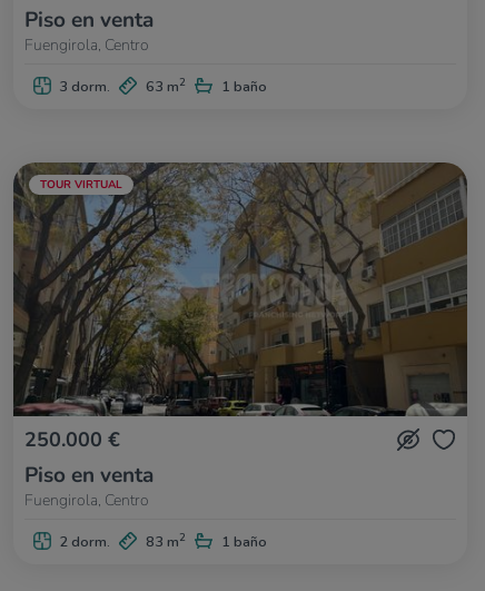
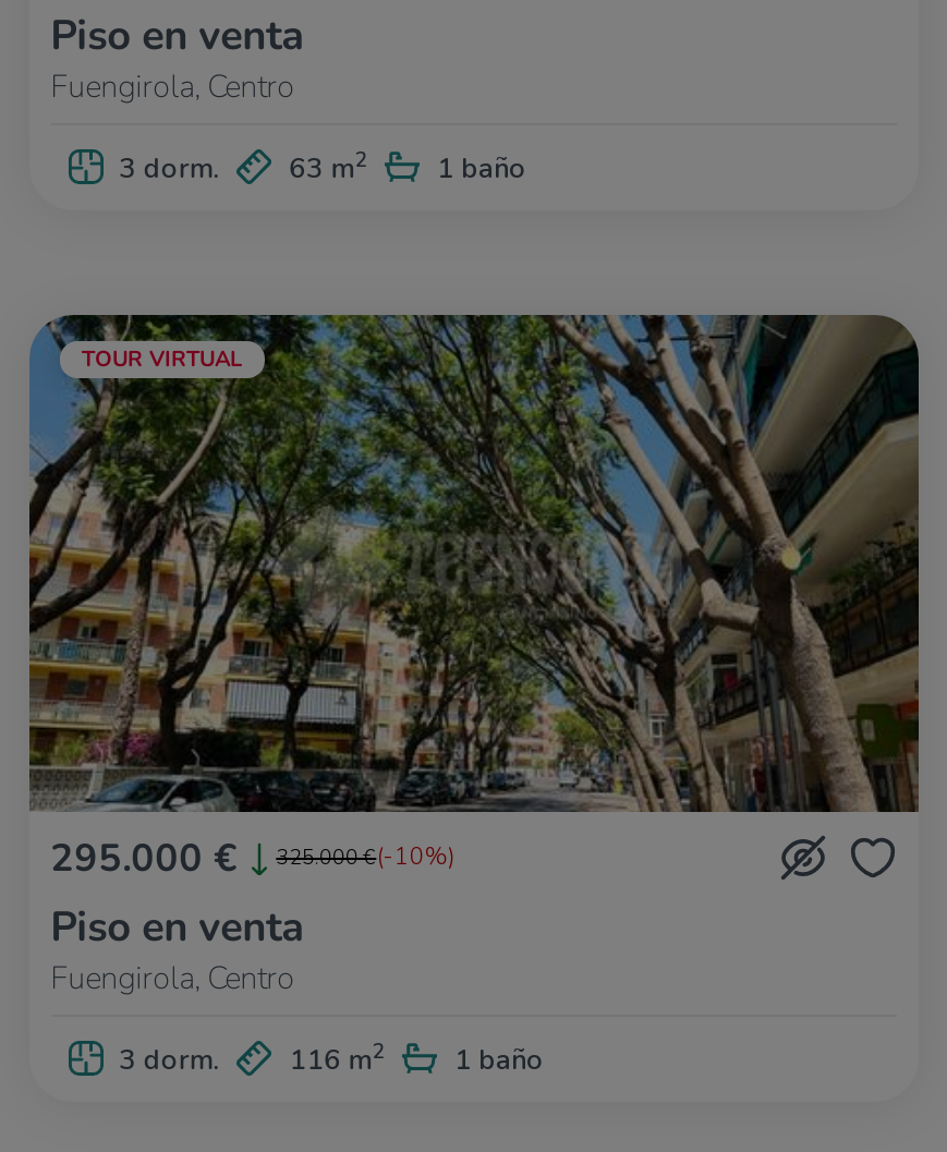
- [image]
- 250.000 €
+ [image]
+ 295.000 €
+ 325.000 €(-10%)

- 2 dorm.
+ 3 dorm.

- 83 m2
+ 116 m2
